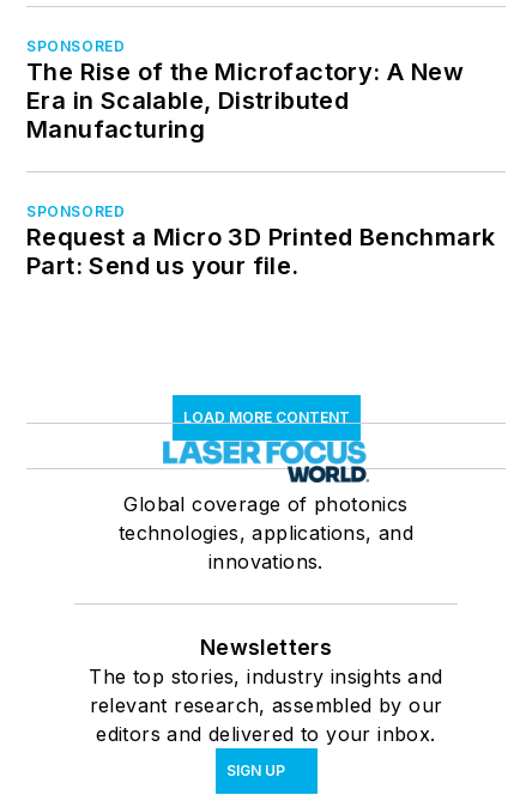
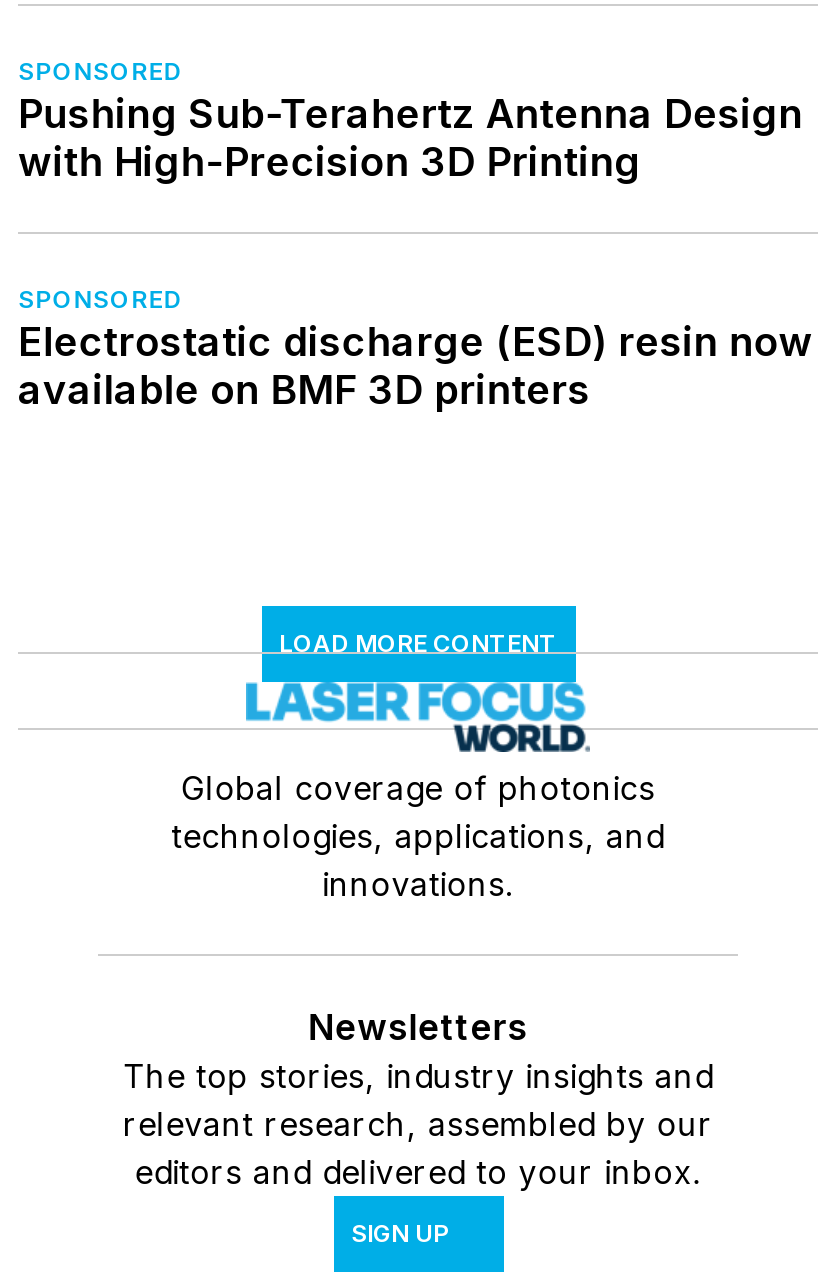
- The Rise of the Microfactory: A New
- Era in Scalable, Distributed
- Manufacturing
+ Pushing Sub-Terahertz Antenna Design
+ with High-Precision 3D Printing

- Request a Micro 3D Printed Benchmark
- Part: Send us your file.
+ Electrostatic discharge (ESD) resin now
+ available on BMF 3D printers
